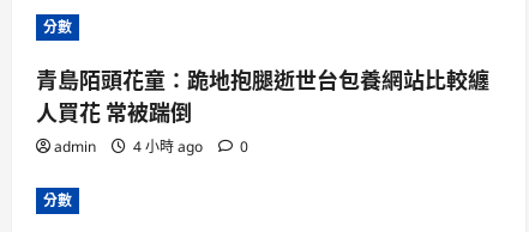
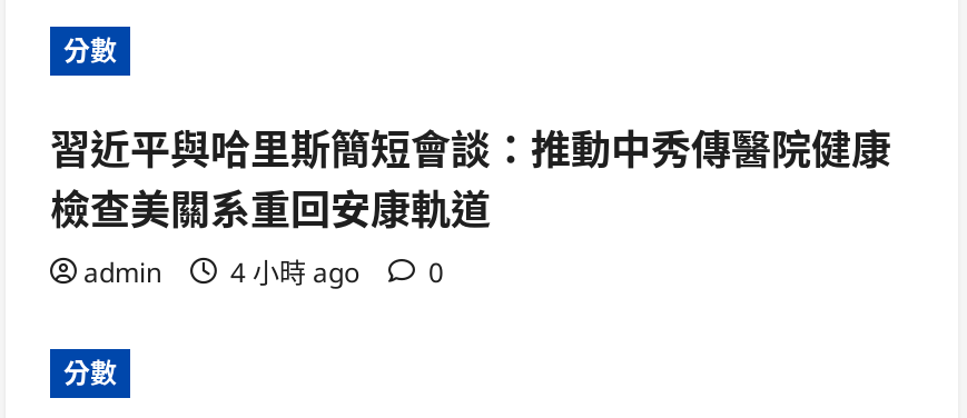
- 青島陌頭花童：跪地抱腿逝世台包養網站比較纏
- 人買花 常被踹倒
+ 習近平與哈里斯簡短會談：推動中秀傳醫院健康
+ 檢查美關系重回安康軌道
